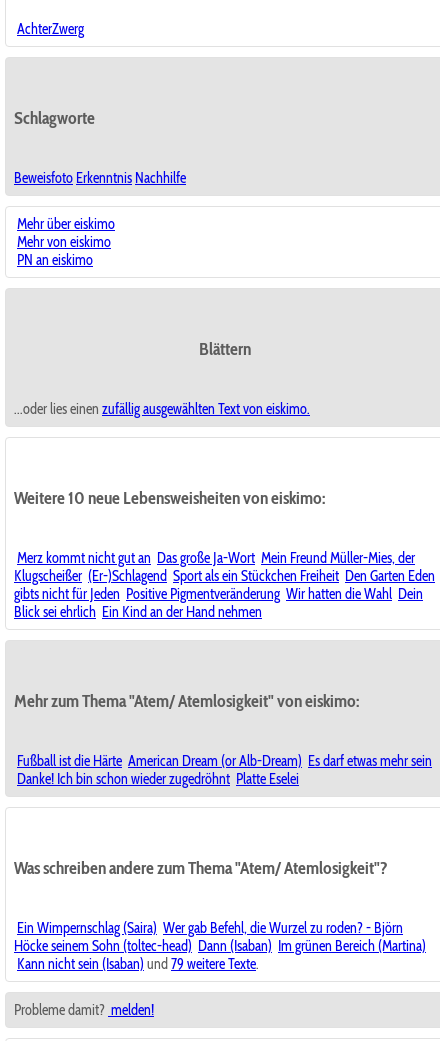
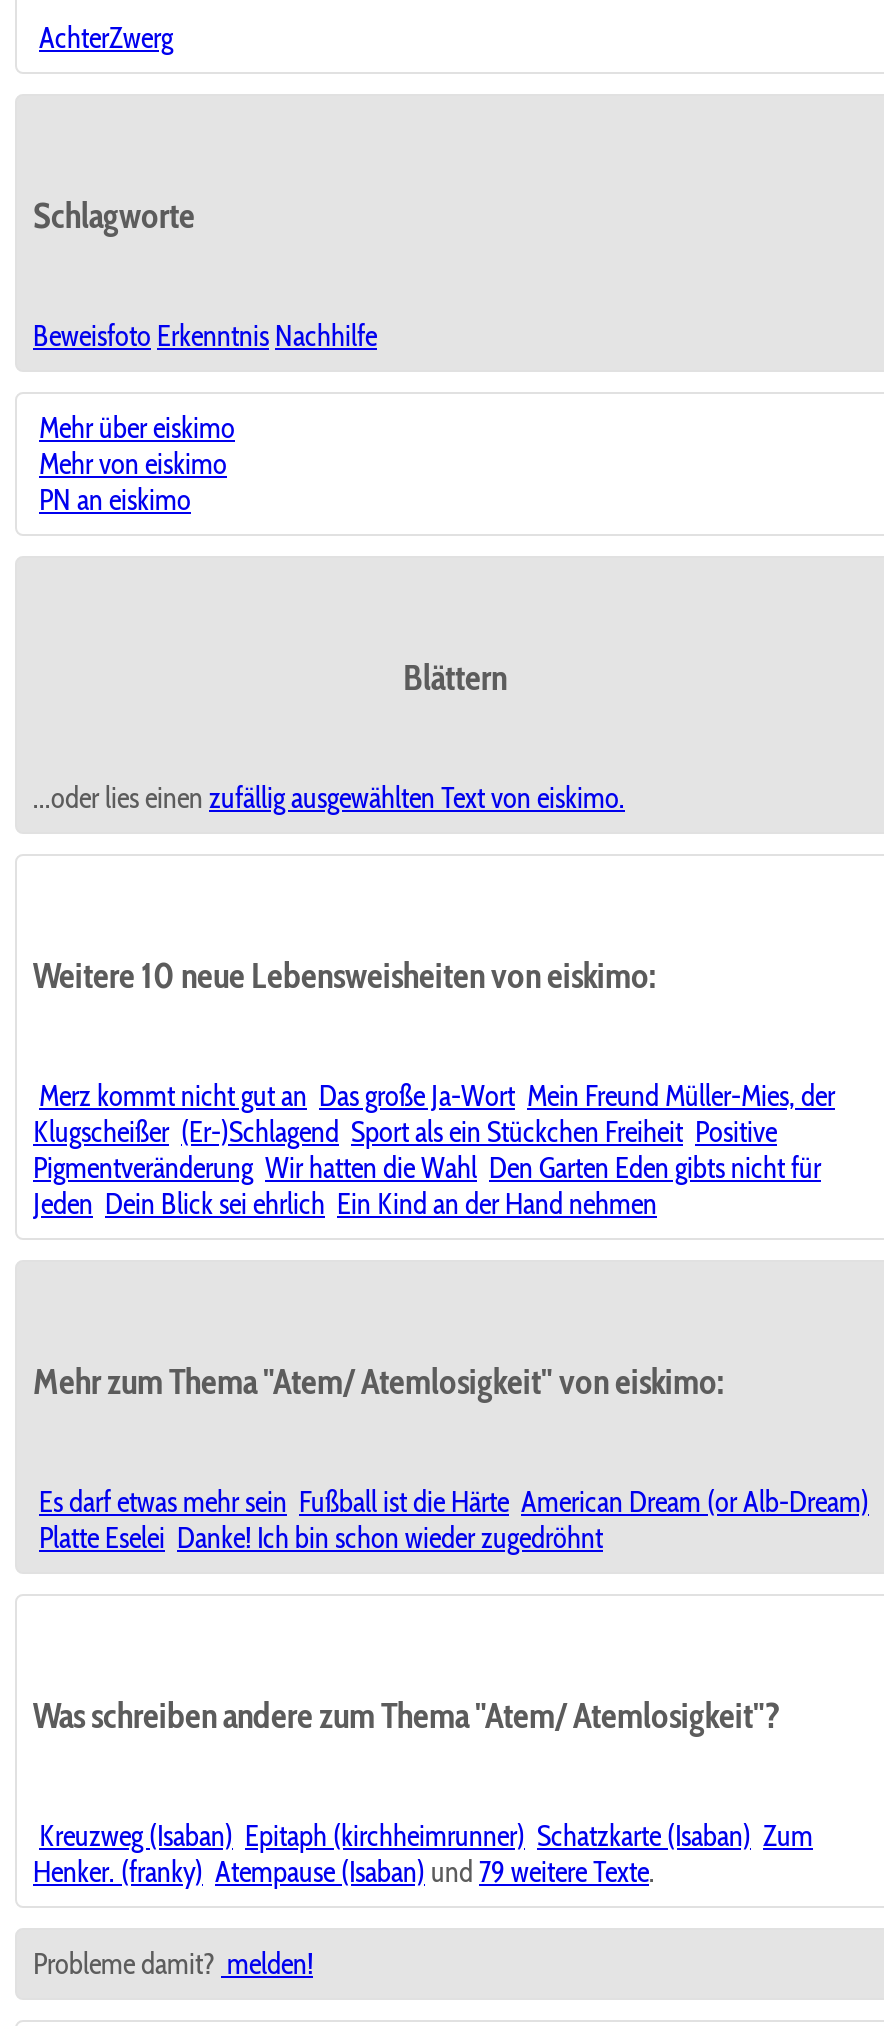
- Klugscheißer (Er-)Schlagend Sport als ein Stückchen Freiheit Den Garten Eden
- gibts nicht für Jeden Positive Pigmentveränderung Wir hatten die Wahl Dein
- Blick sei ehrlich Ein Kind an der Hand nehmen
+ Klugscheißer (Er-)Schlagend Sport als ein Stückchen Freiheit Positive
+ Pigmentveränderung Wir hatten die Wahl Den Garten Eden gibts nicht für
+ Jeden Dein Blick sei ehrlich Ein Kind an der Hand nehmen

- Fußball ist die Härte American Dream (or Alb-Dream) Es darf etwas mehr sein
- Danke! Ich bin schon wieder zugedröhnt Platte Eselei
+ Es darf etwas mehr sein Fußball ist die Härte American Dream (or Alb-Dream)
+ Platte Eselei Danke! Ich bin schon wieder zugedröhnt

- Ein Wimpernschlag (Saira) Wer gab Befehl, die Wurzel zu roden? - Björn
- Höcke seinem Sohn (toltec-head) Dann (Isaban) Im grünen Bereich (Martina)
- Kann nicht sein (Isaban) und 79 weitere Texte.
+ Kreuzweg (Isaban) Epitaph (kirchheimrunner) Schatzkarte (Isaban) Zum
+ Henker. (franky) Atempause (Isaban) und 79 weitere Texte.
